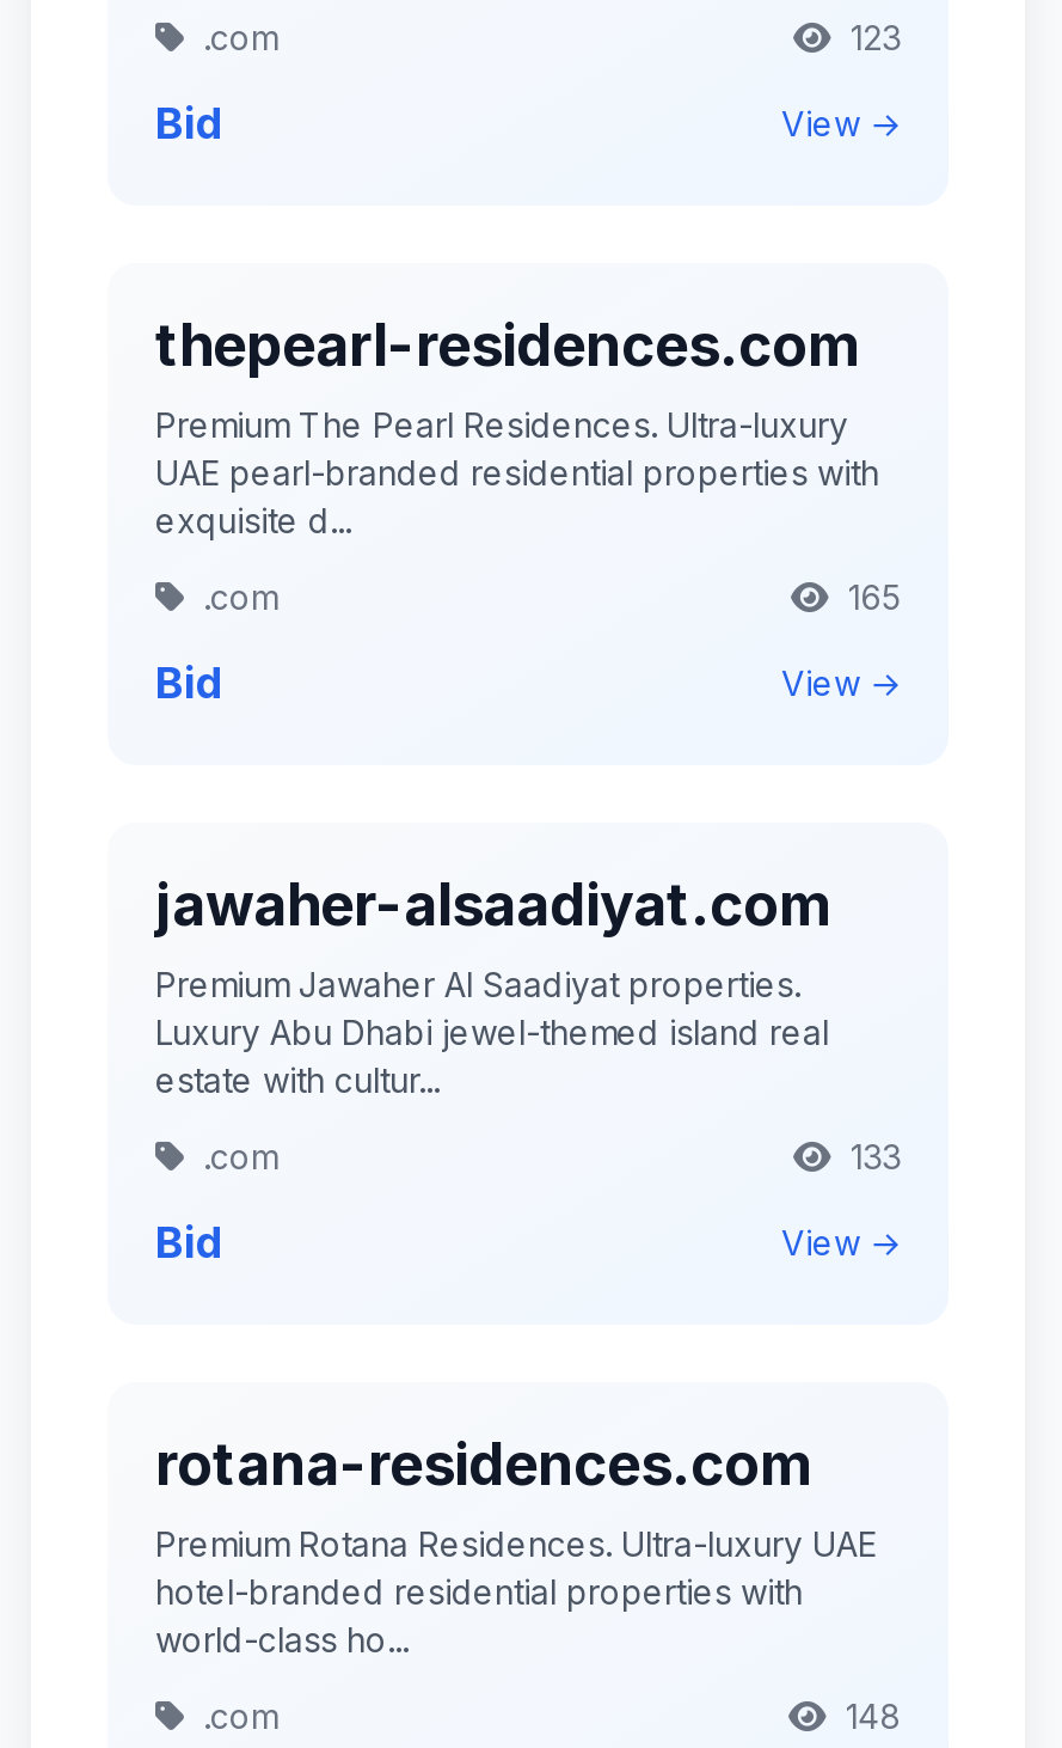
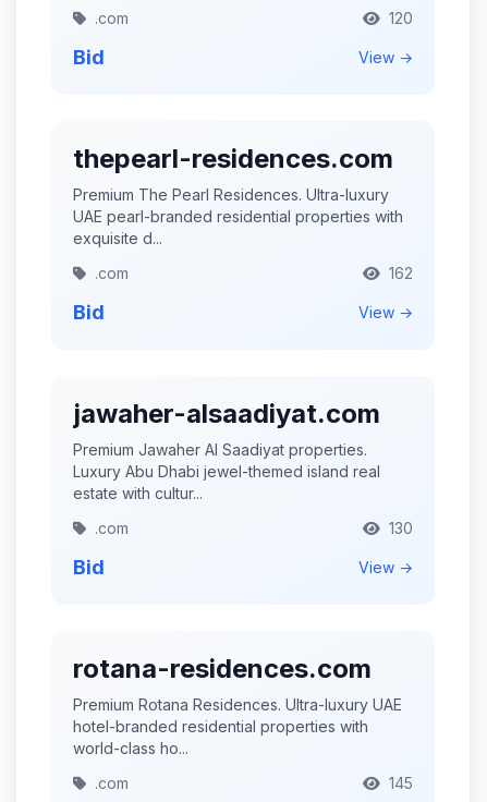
- 123
+ 120

- 165
+ 162

- 133
+ 130

- 148
+ 145
